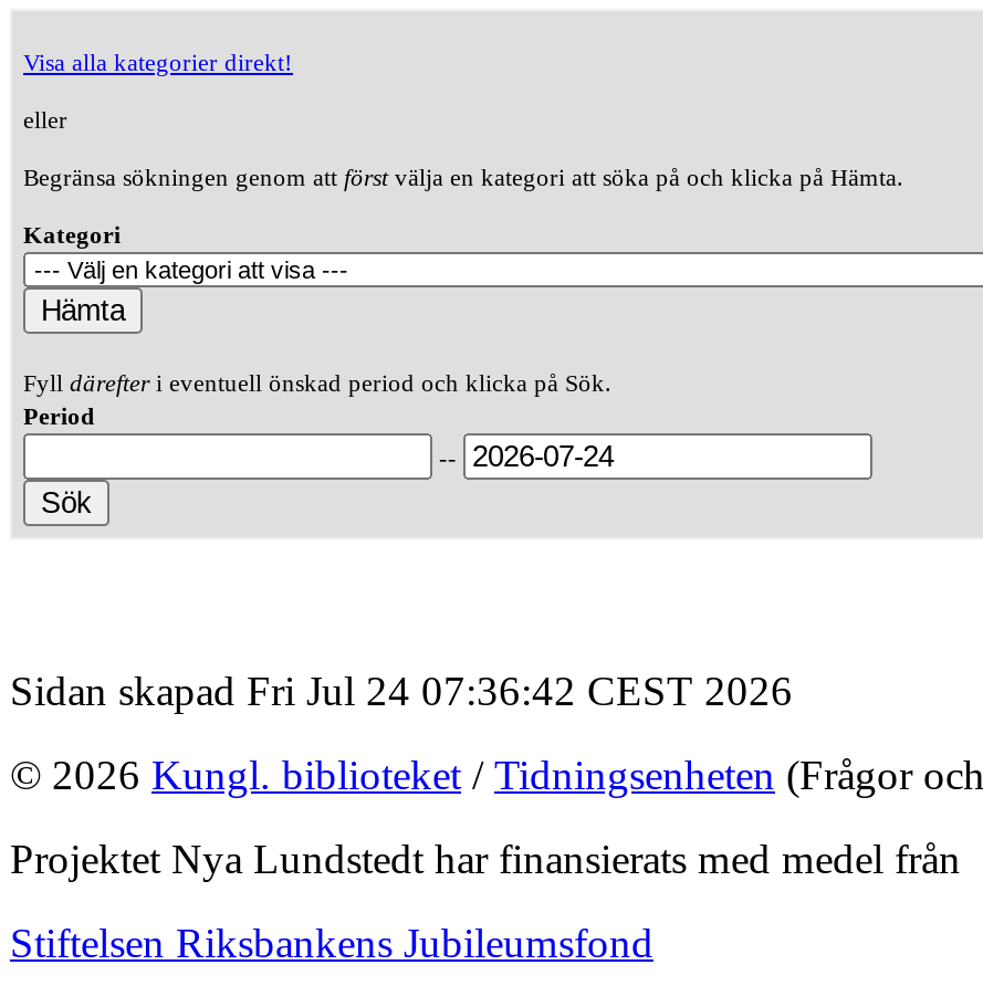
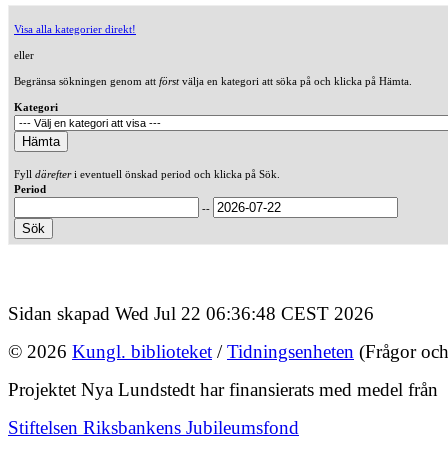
- Sidan skapad Fri Jul 24 07:36:42 CEST 2026
+ Sidan skapad Wed Jul 22 06:36:48 CEST 2026
